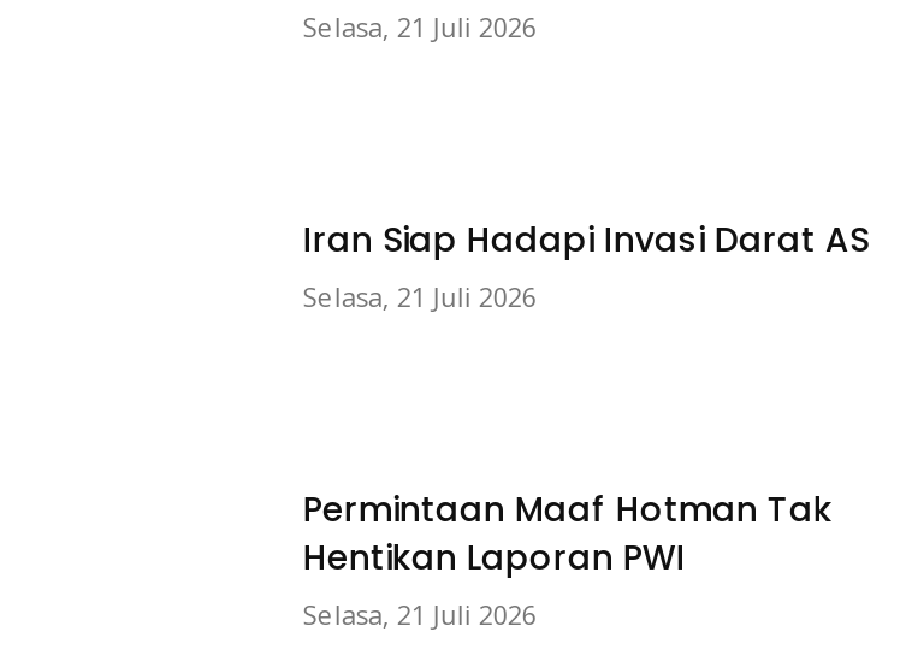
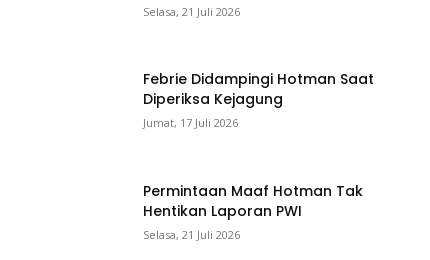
- Iran Siap Hadapi Invasi Darat AS
- Selasa, 21 Juli 2026
+ Febrie Didampingi Hotman Saat
+ Diperiksa Kejagung
+ Jumat, 17 Juli 2026
